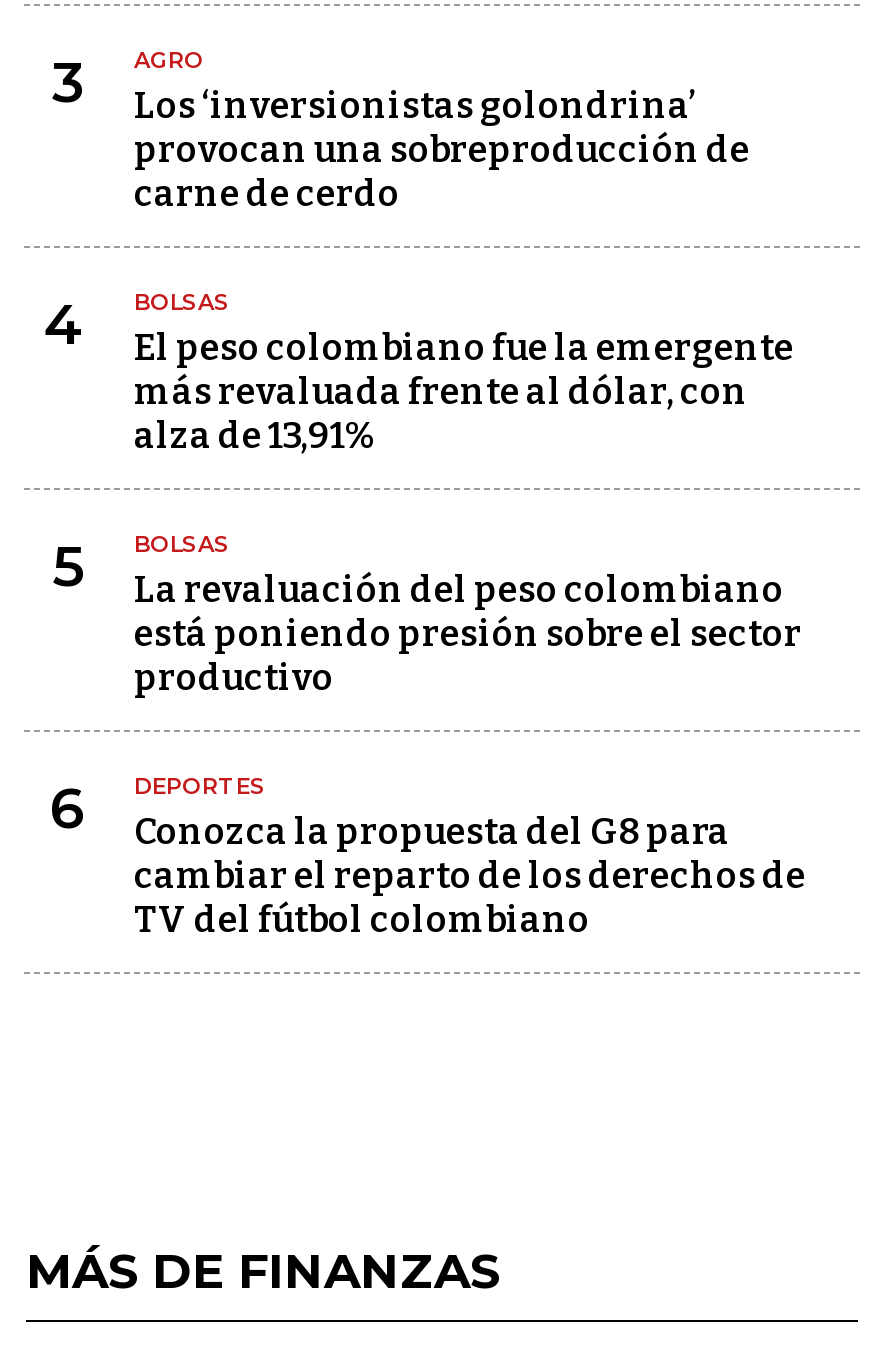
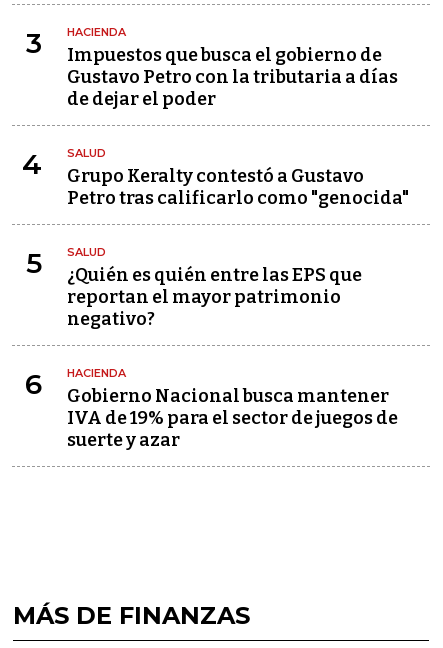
- AGRO
- Los ‘inversionistas golondrina’
- provocan una sobreproducción de
- carne de cerdo
+ HACIENDA
+ Impuestos que busca el gobierno de
+ Gustavo Petro con la tributaria a días
+ de dejar el poder

- BOLSAS
- El peso colombiano fue la emergente
- más revaluada frente al dólar, con
- alza de 13,91%
+ SALUD
+ Grupo Keralty contestó a Gustavo
+ Petro tras calificarlo como "genocida"

- BOLSAS
- La revaluación del peso colombiano
- está poniendo presión sobre el sector
- productivo
+ SALUD
+ ¿Quién es quién entre las EPS que
+ reportan el mayor patrimonio
+ negativo?

- DEPORTES
- Conozca la propuesta del G8 para
- cambiar el reparto de los derechos de
- TV del fútbol colombiano
+ HACIENDA
+ Gobierno Nacional busca mantener
+ IVA de 19% para el sector de juegos de
+ suerte y azar
